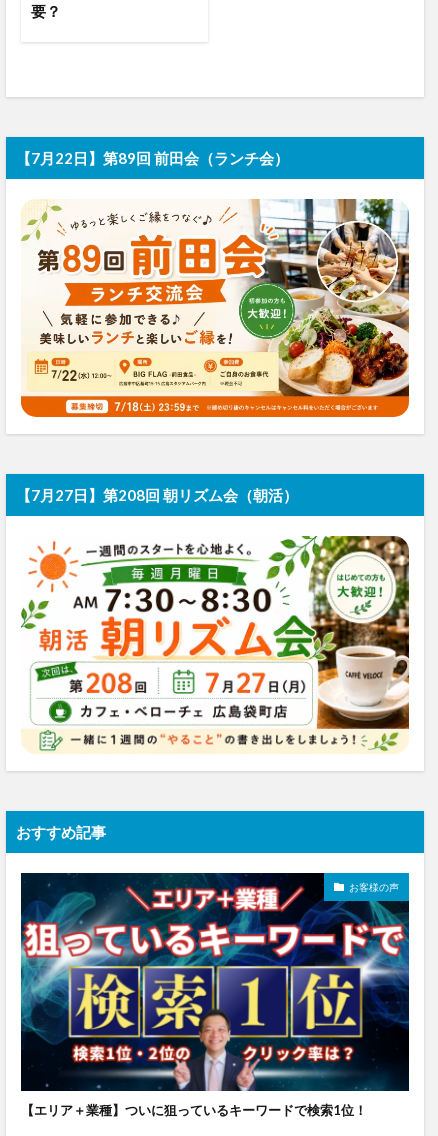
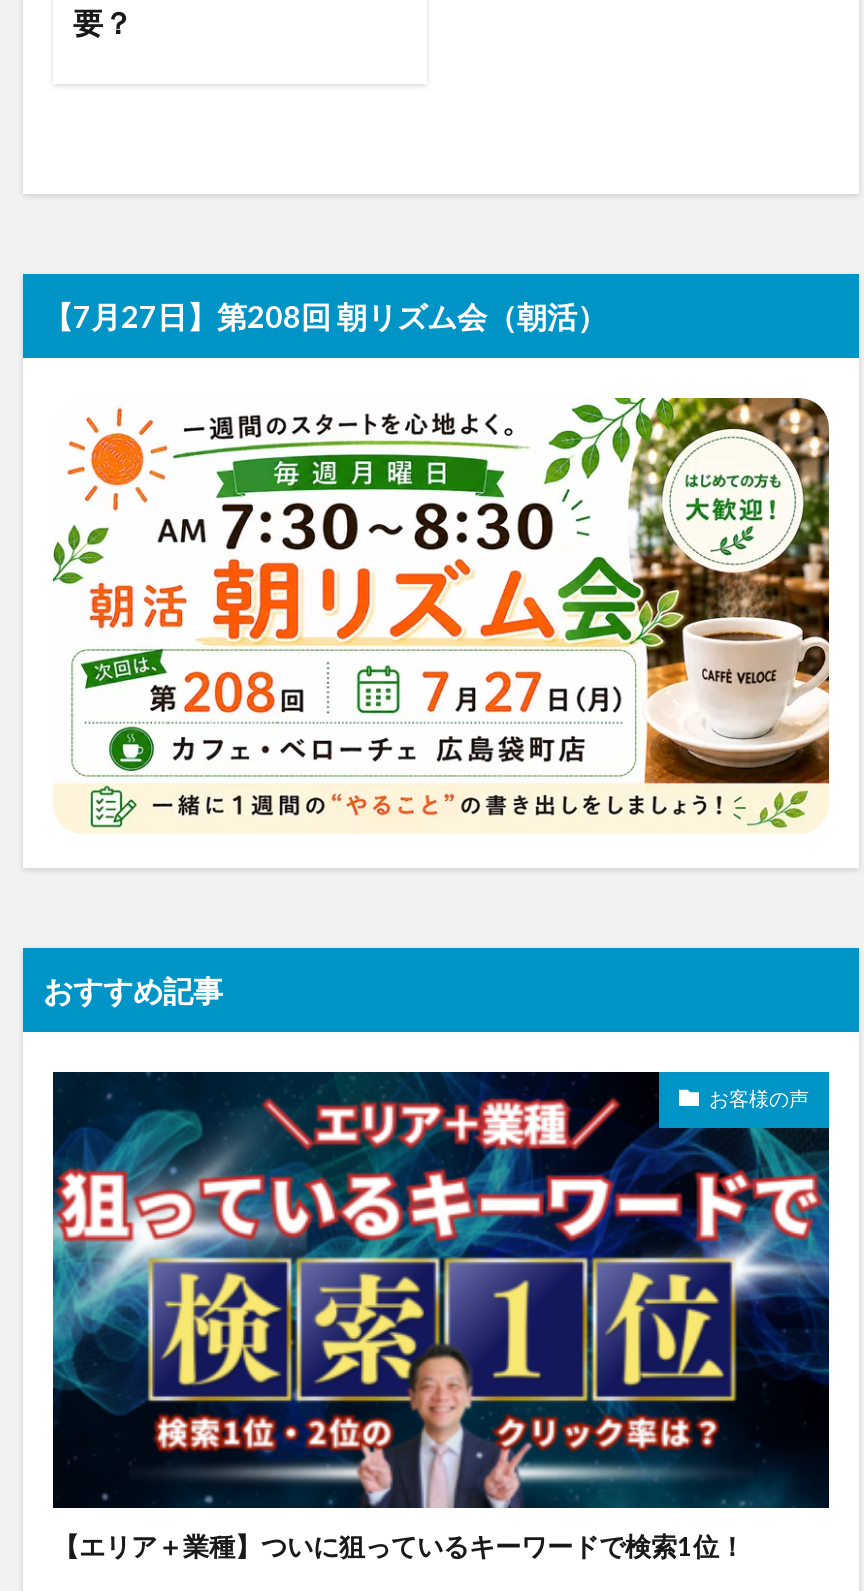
- 【7月22日】第89回 前田会（ランチ会）

- [image]
